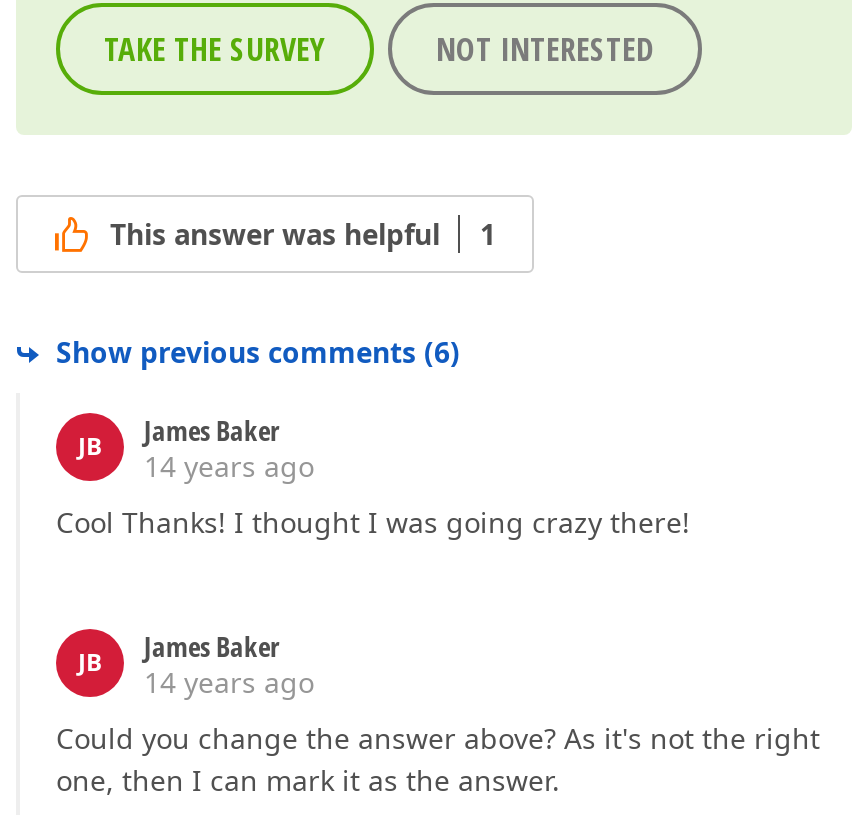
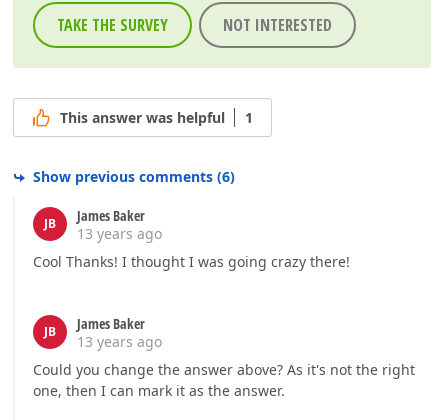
- 14 years ago
+ 13 years ago

- 14 years ago
+ 13 years ago
